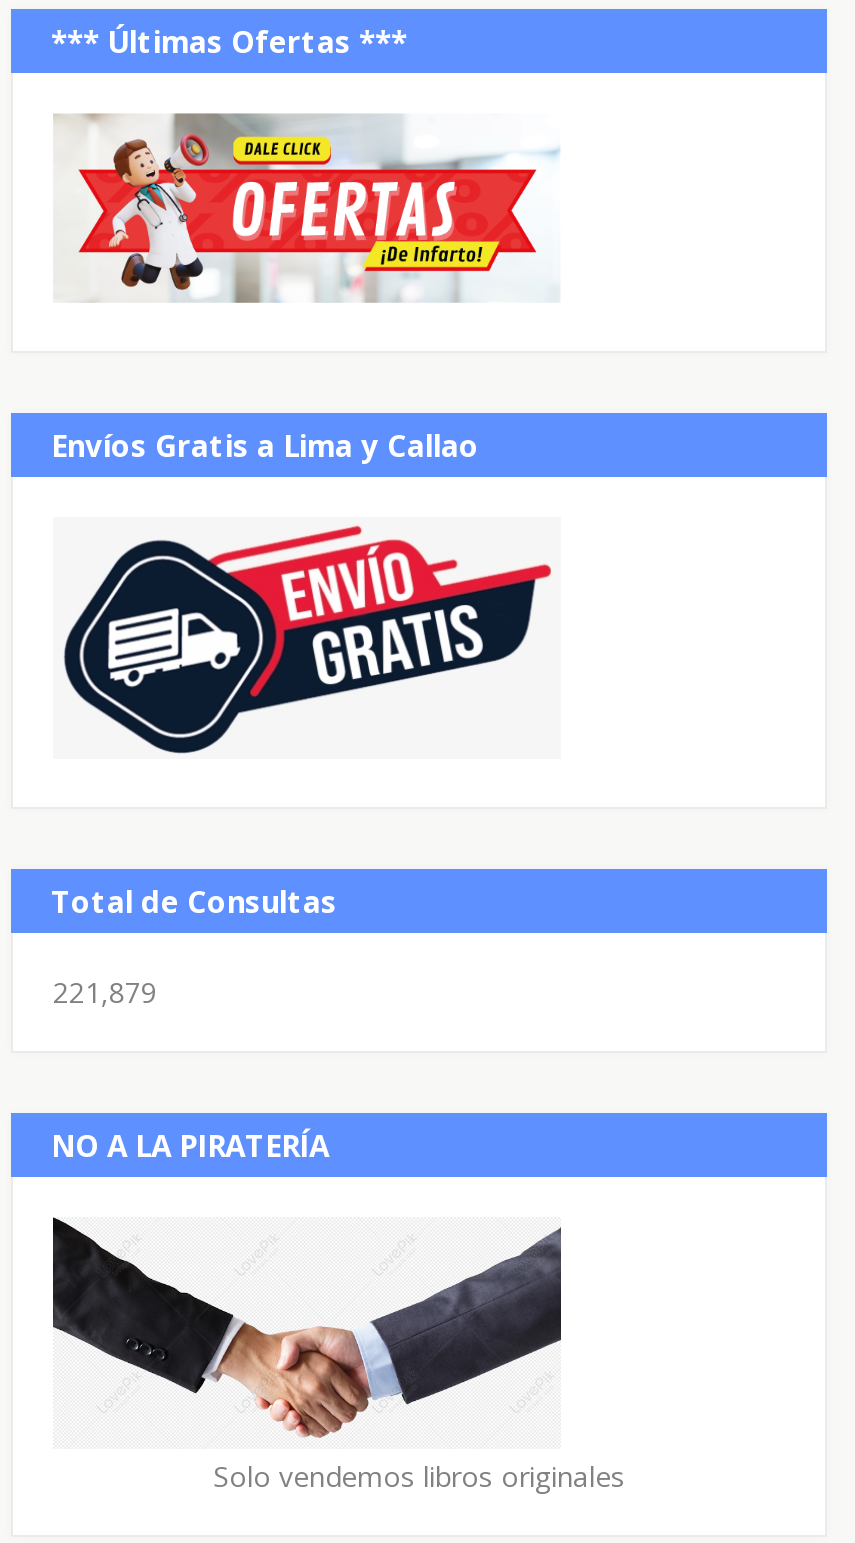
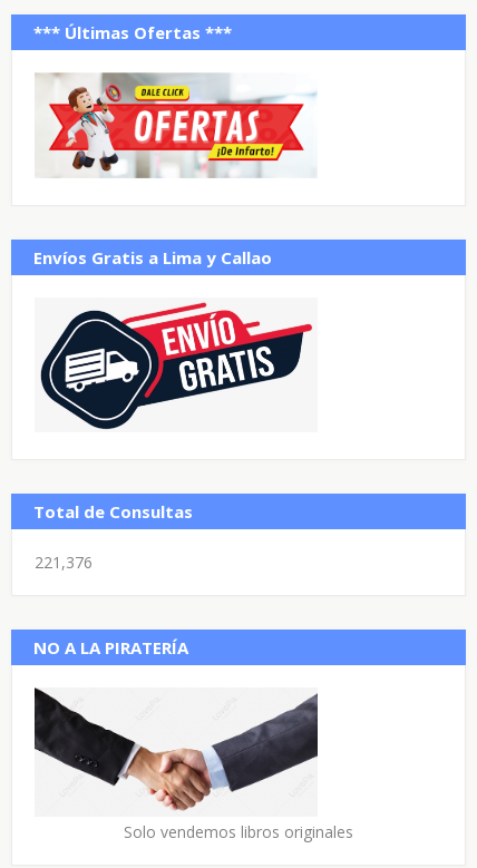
- 221,879
+ 221,376
